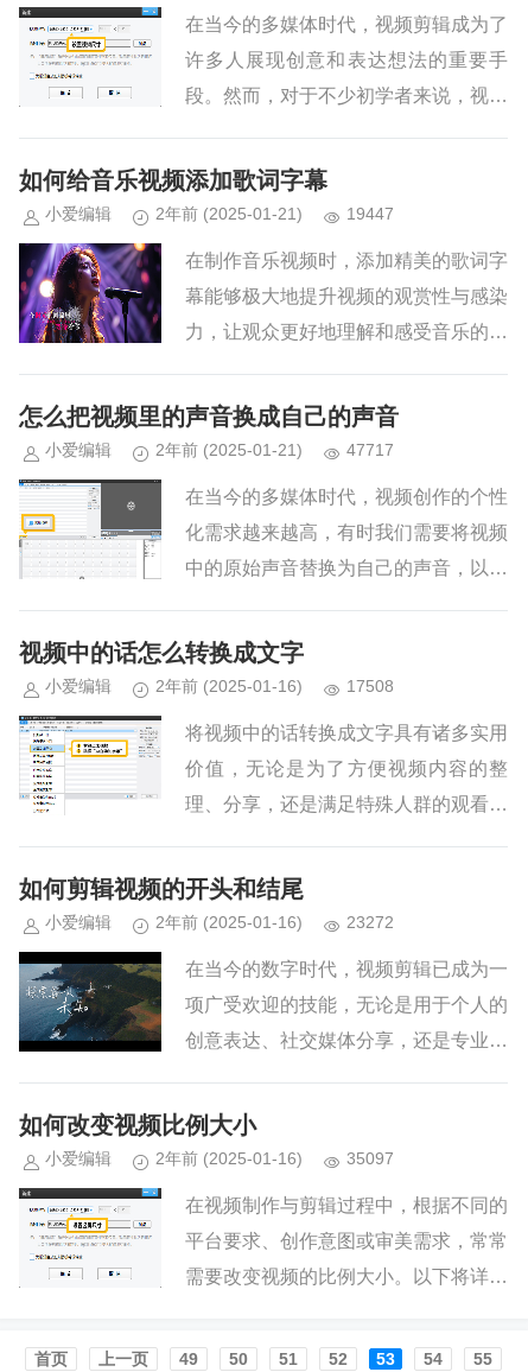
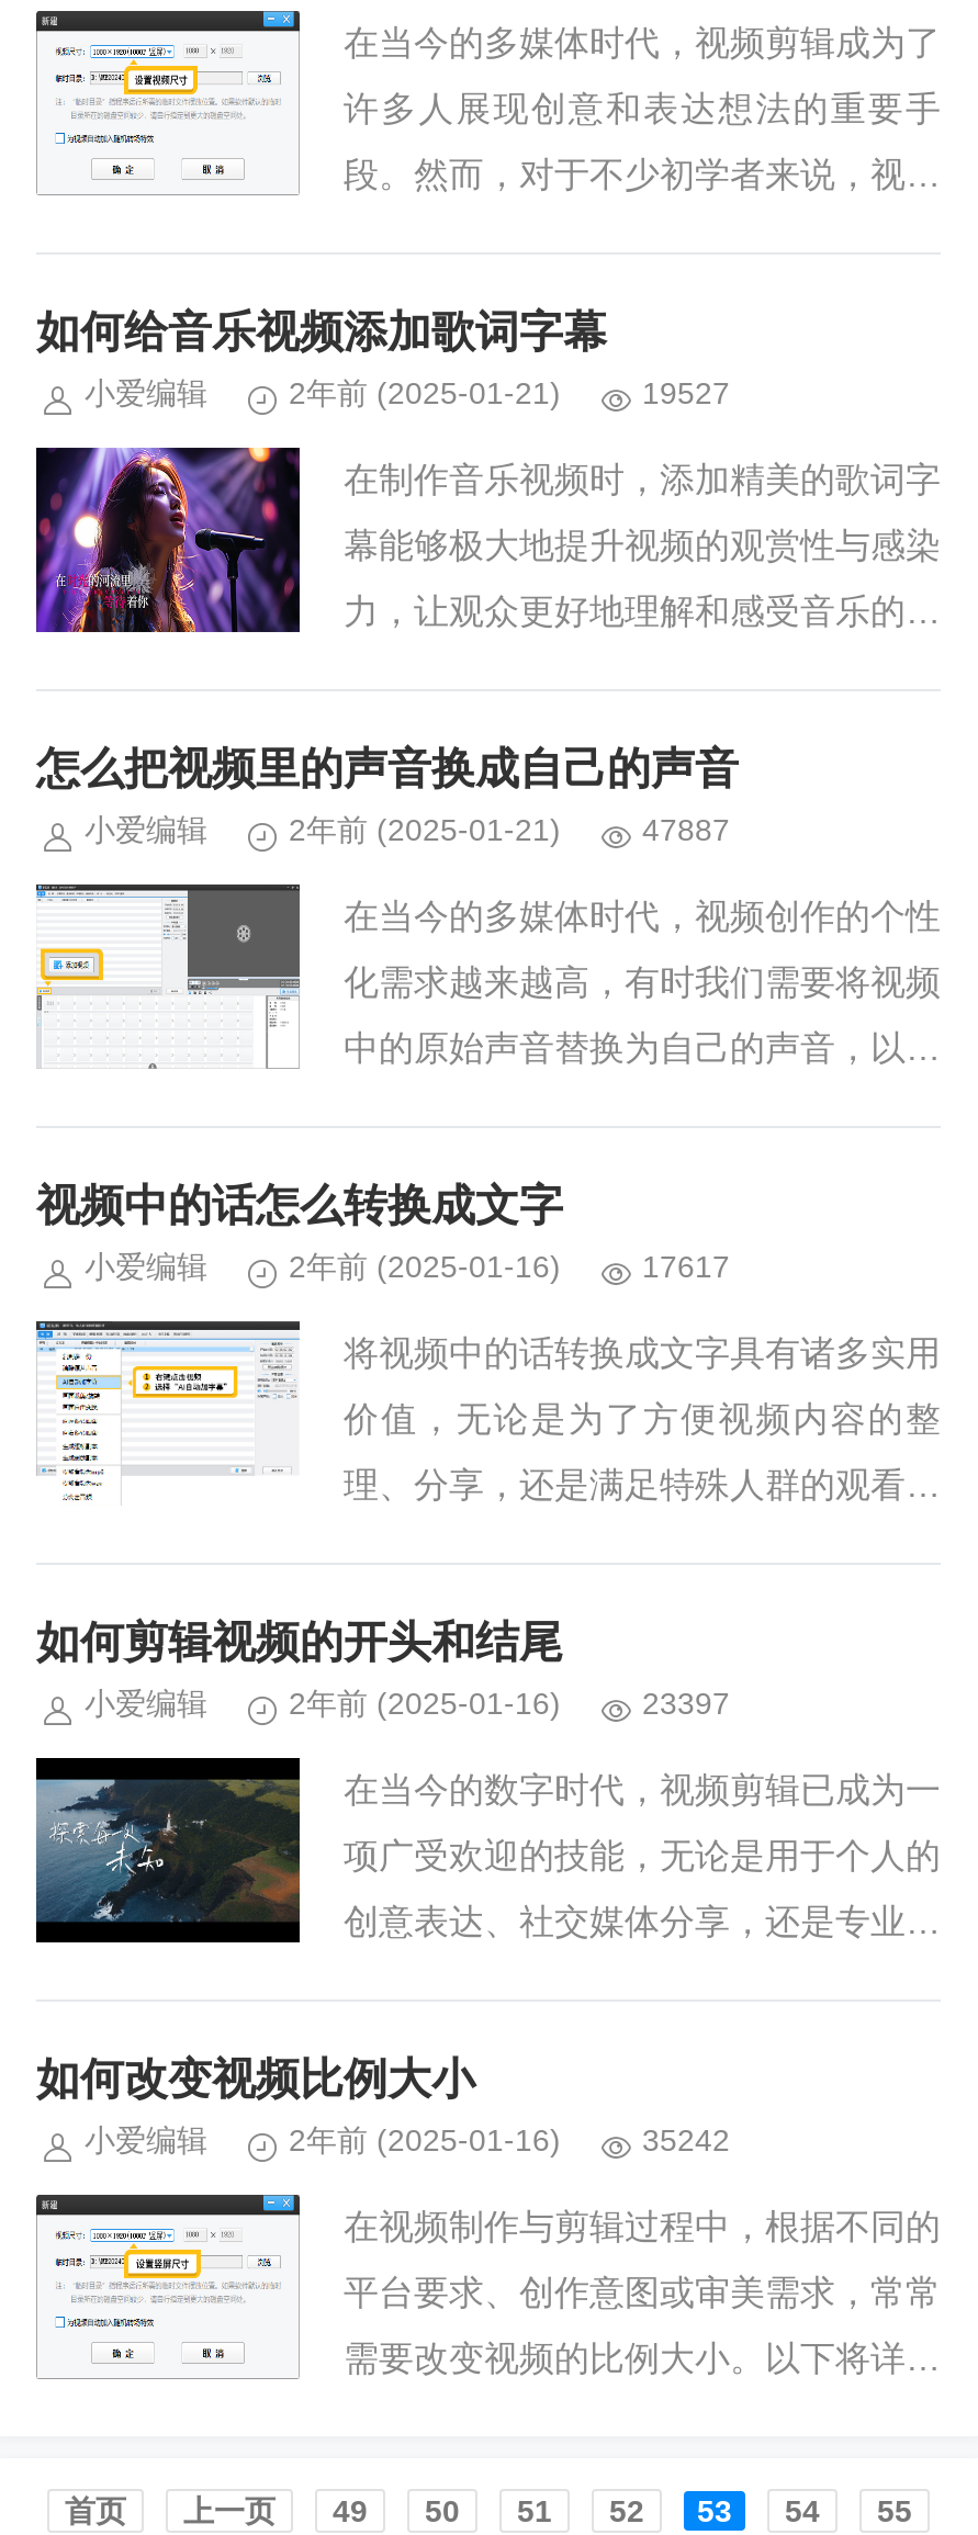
- 19447
+ 19527

- 47717
+ 47887

- 17508
+ 17617

- 23272
+ 23397

- 35097
+ 35242
